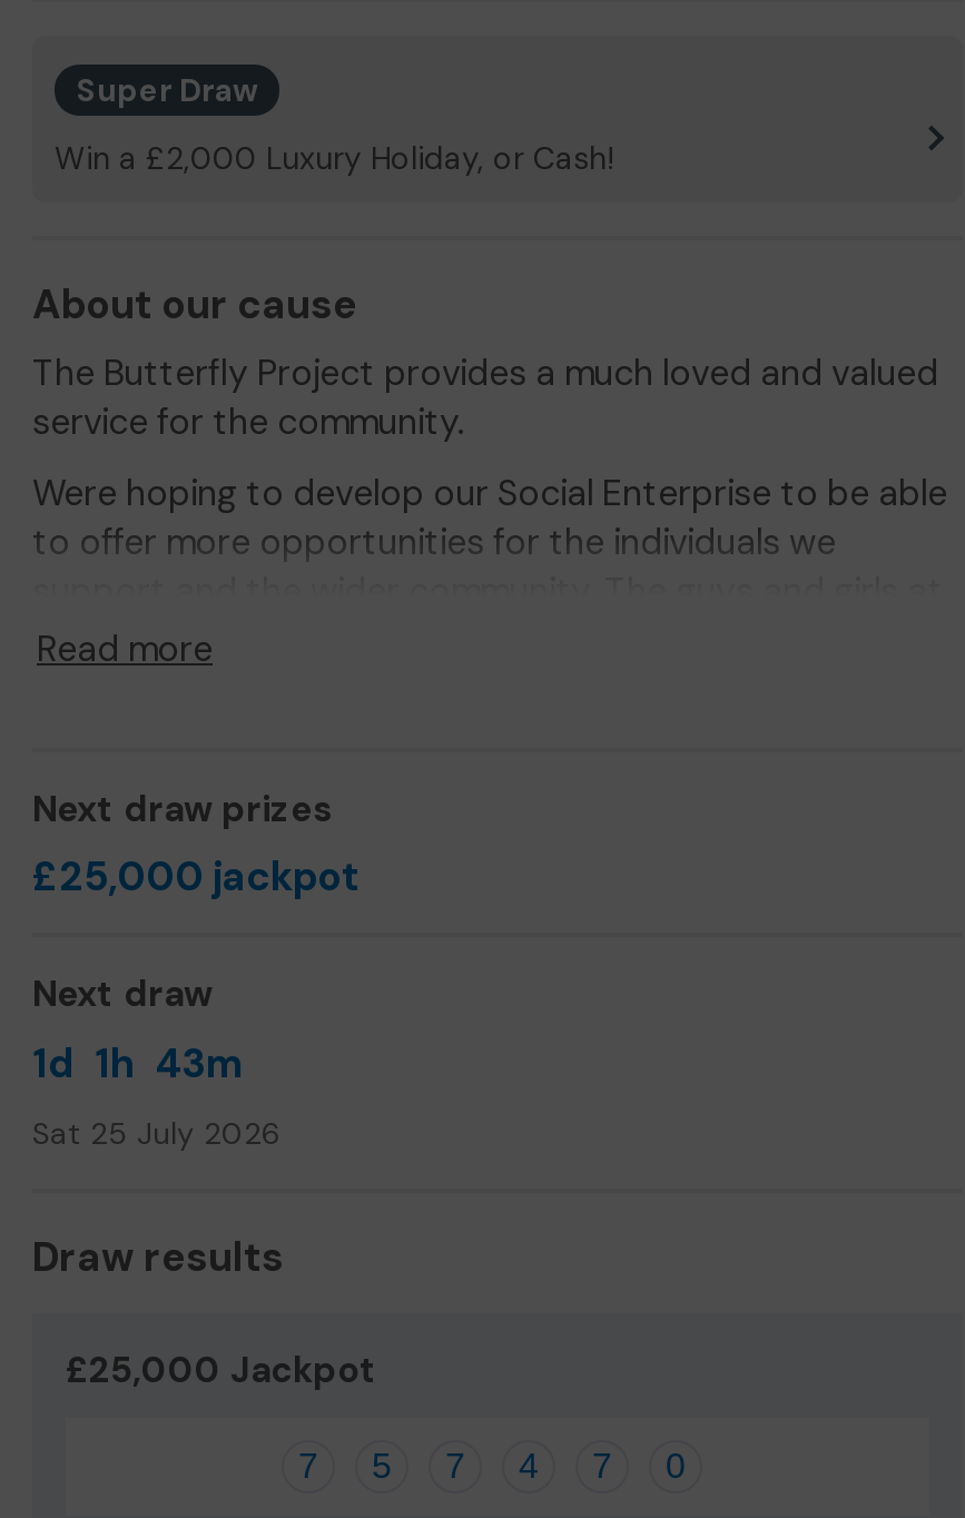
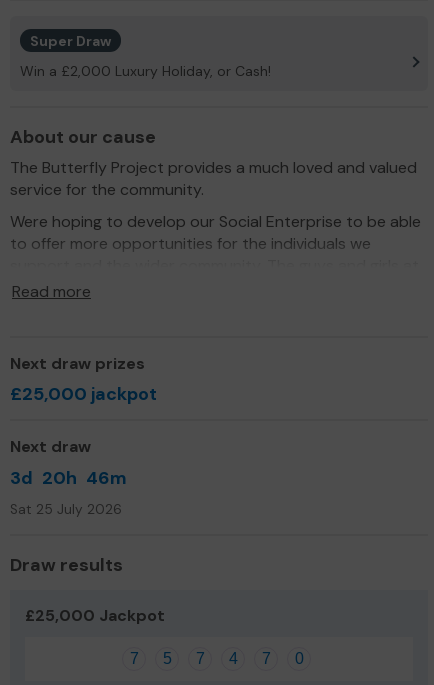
- 1d 1h 43m
+ 3d 20h 46m
